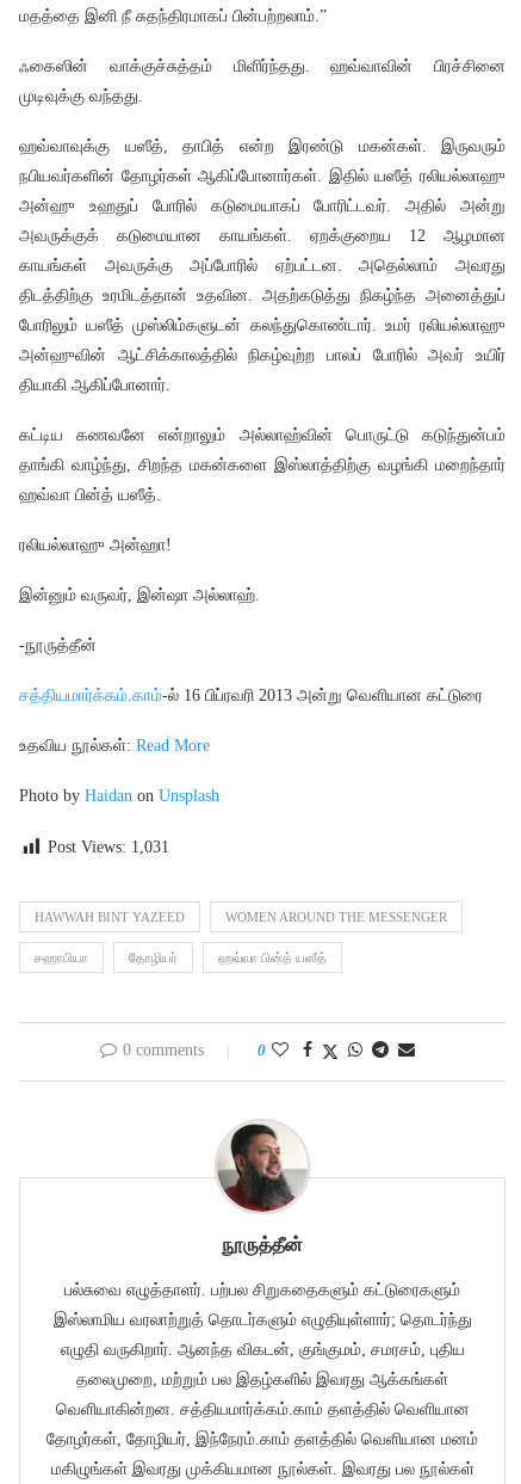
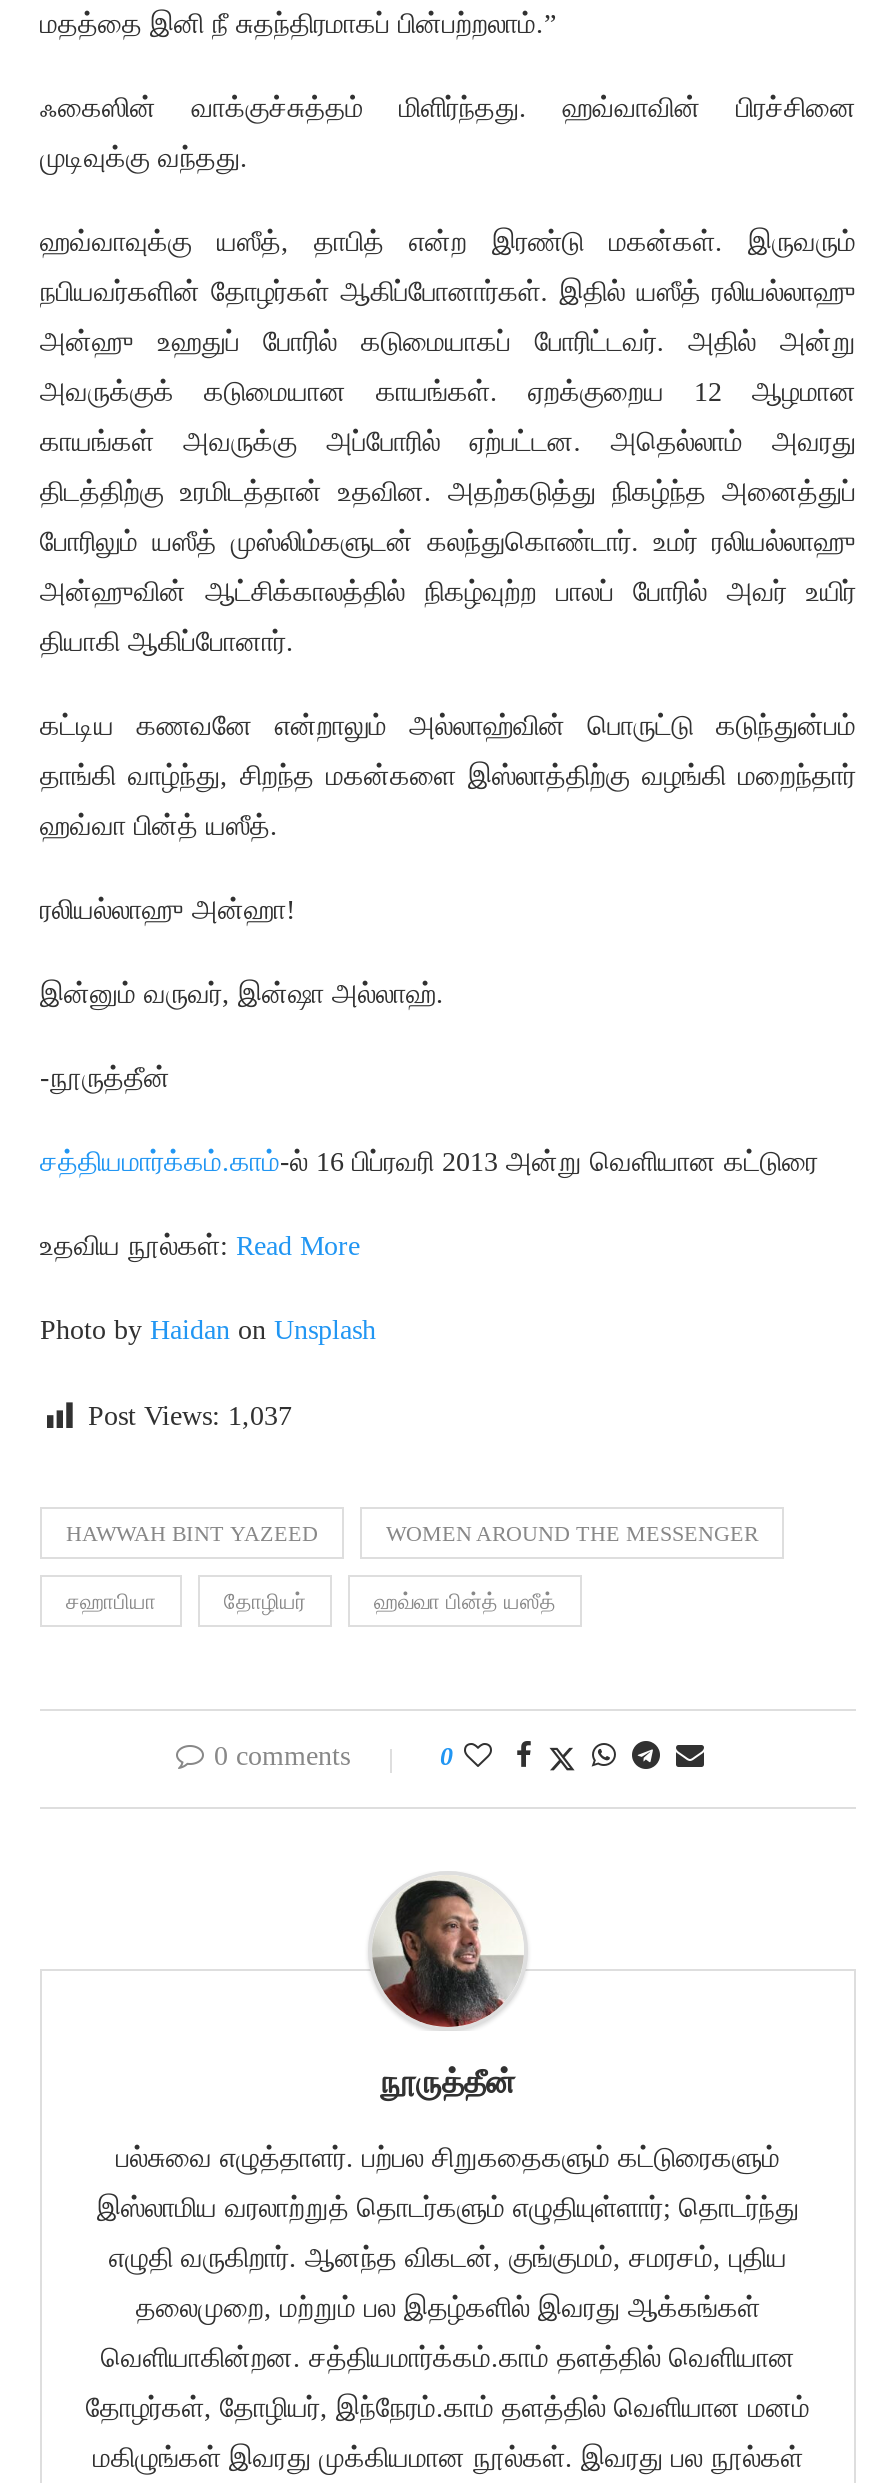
- Post Views: 1,031
+ Post Views: 1,037
